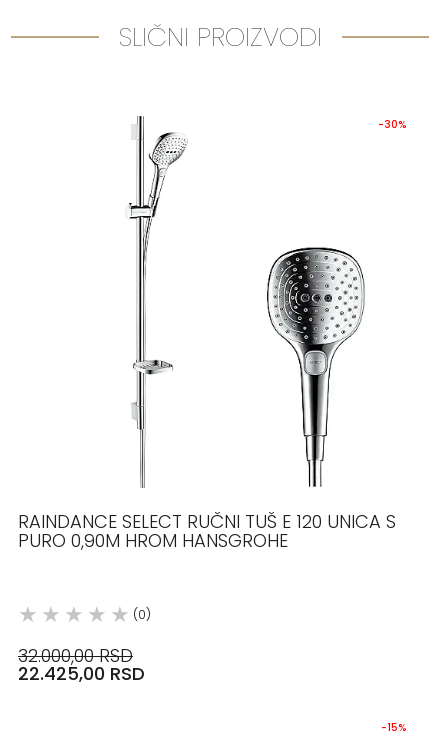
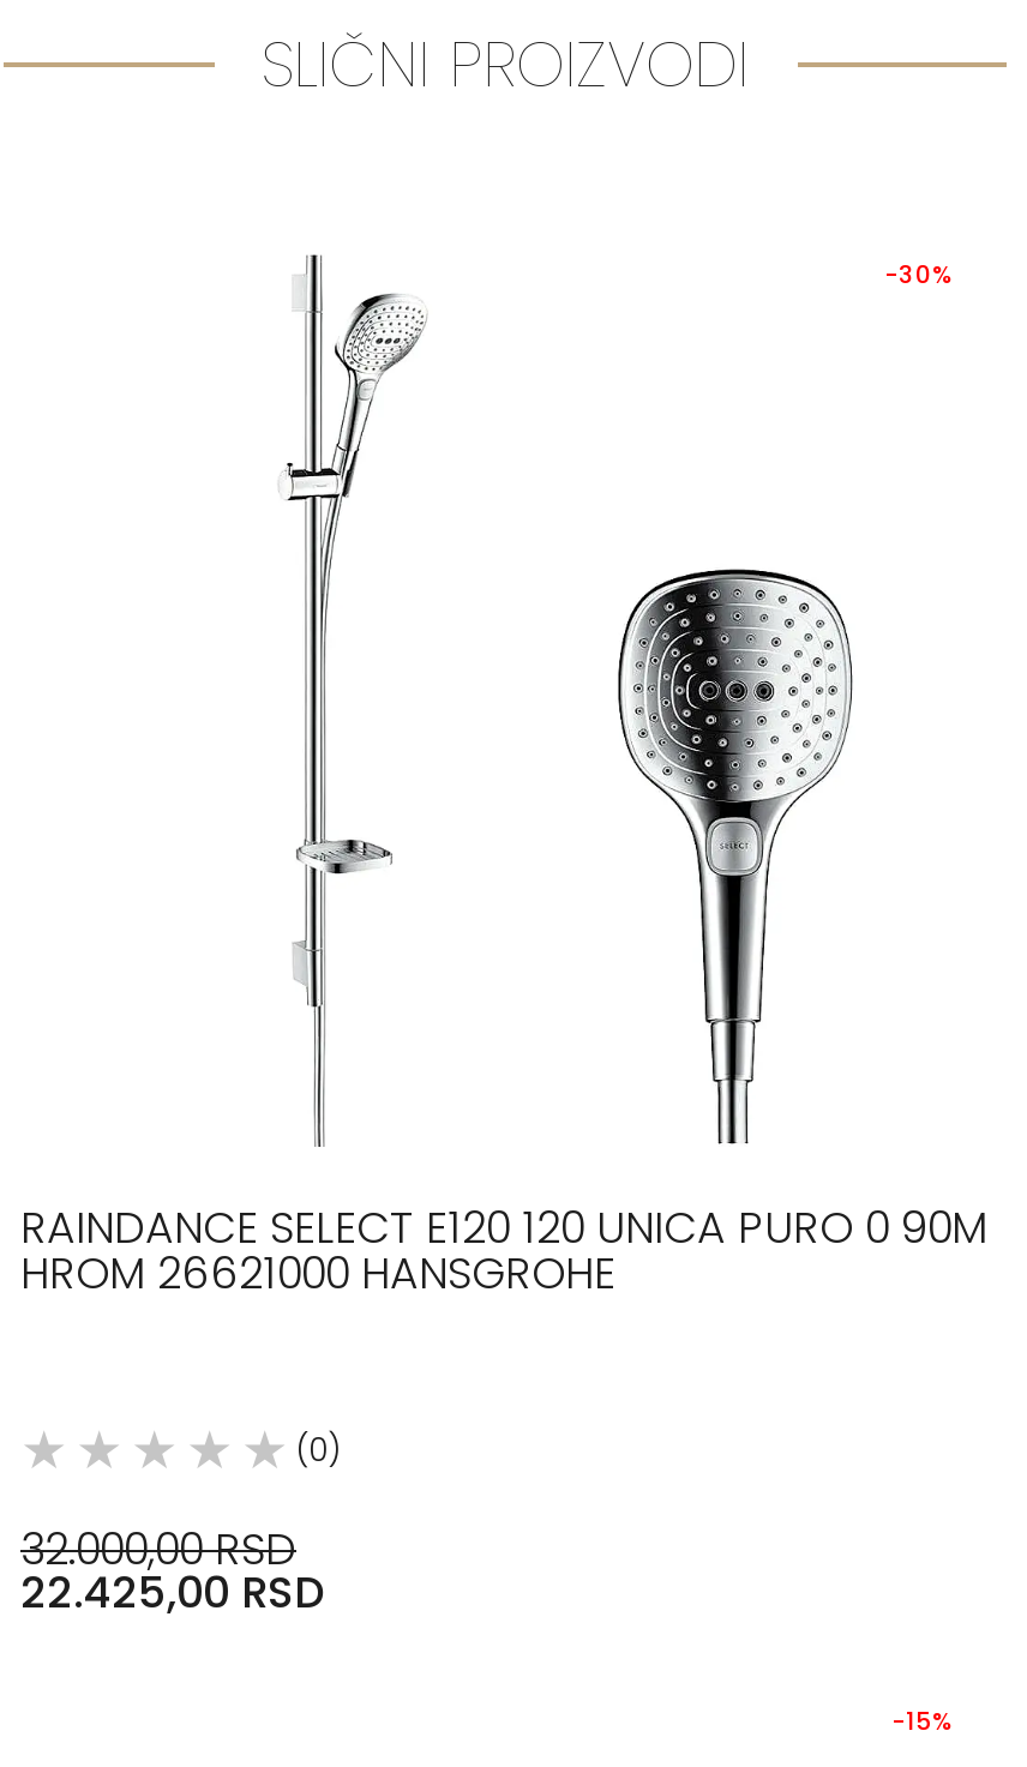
- RAINDANCE SELECT RUČNI TUŠ E 120 UNICA S
- PURO 0,90M HROM HANSGROHE
+ RAINDANCE SELECT E120 120 UNICA PURO 0 90M
+ HROM 26621000 HANSGROHE
